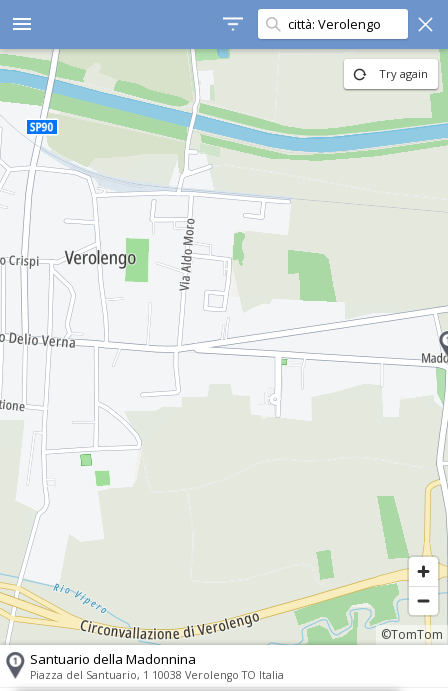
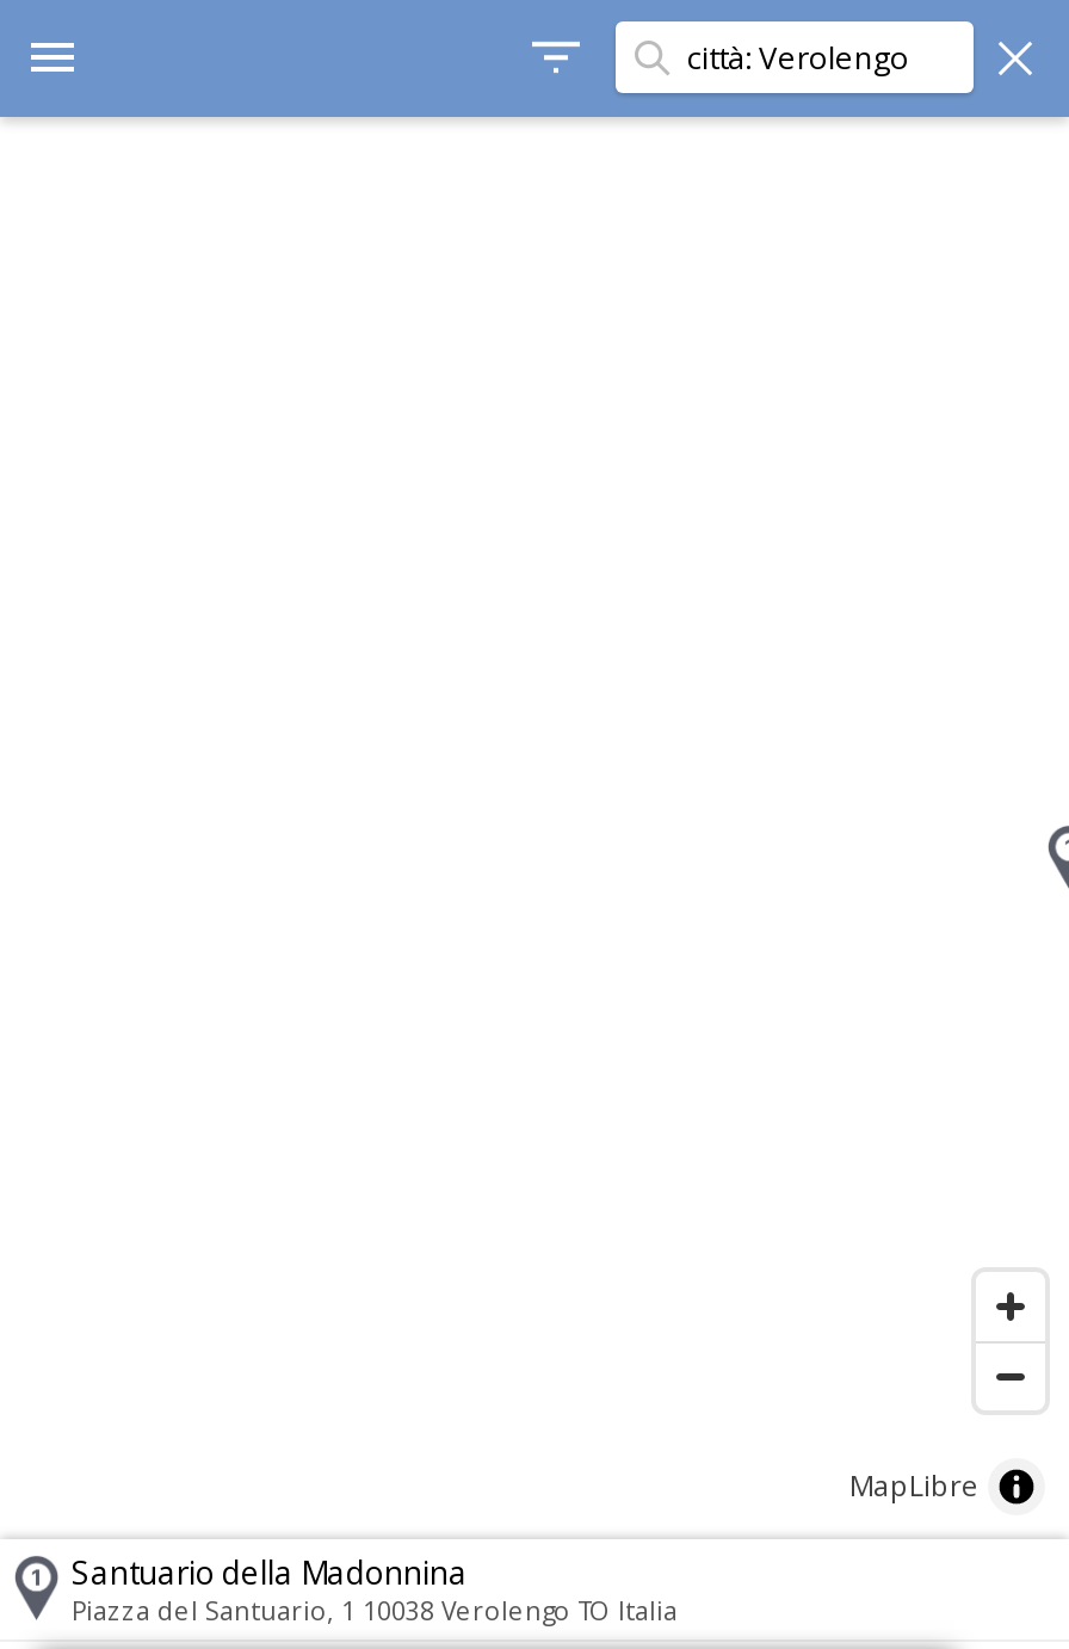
- [image]
- Try again

- ©TomTom
+ MapLibre
